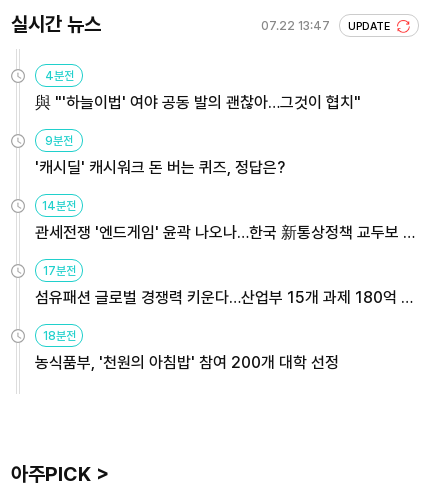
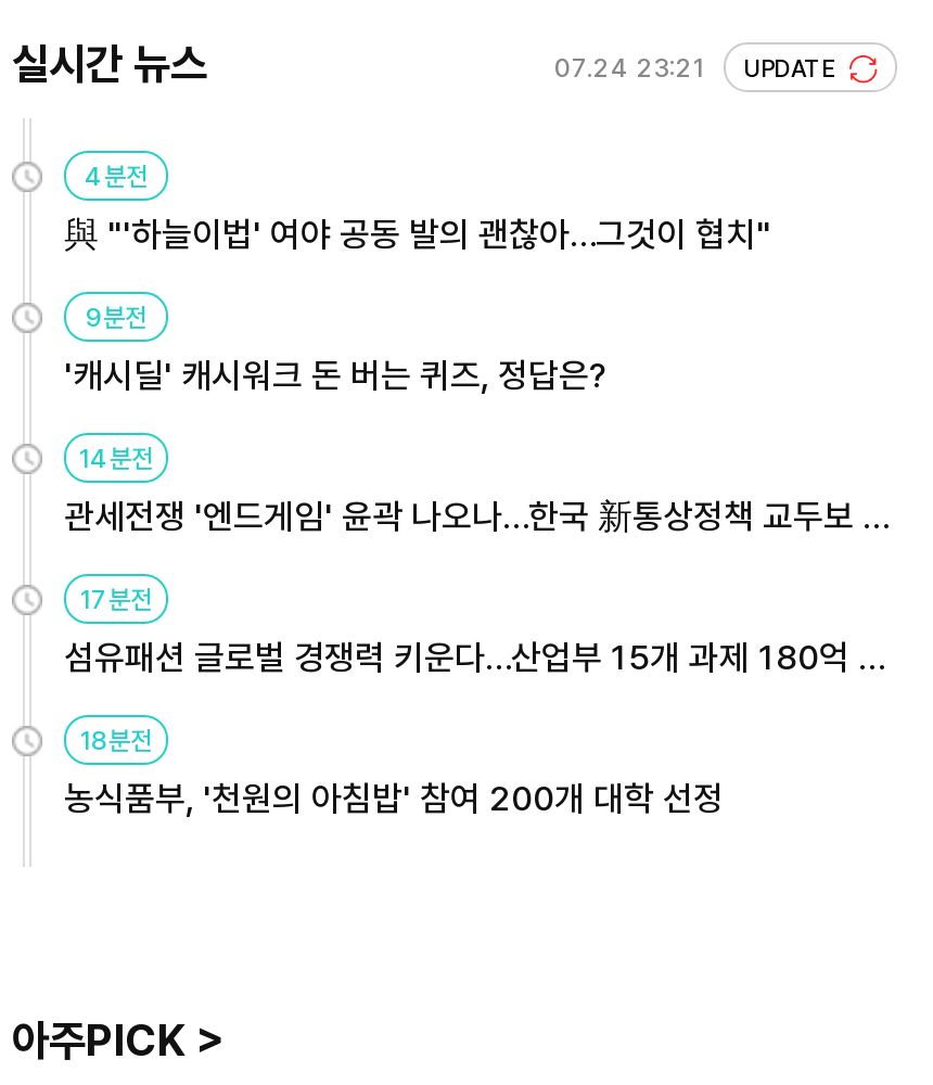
- 07.22 13:47 UPDATE
+ 07.24 23:21 UPDATE
